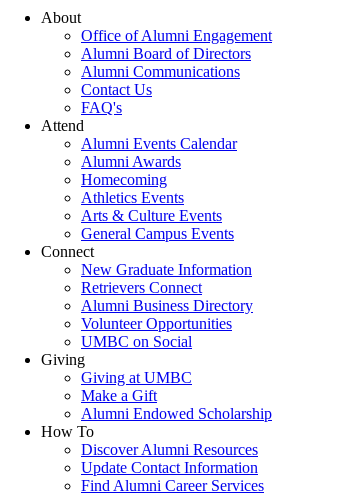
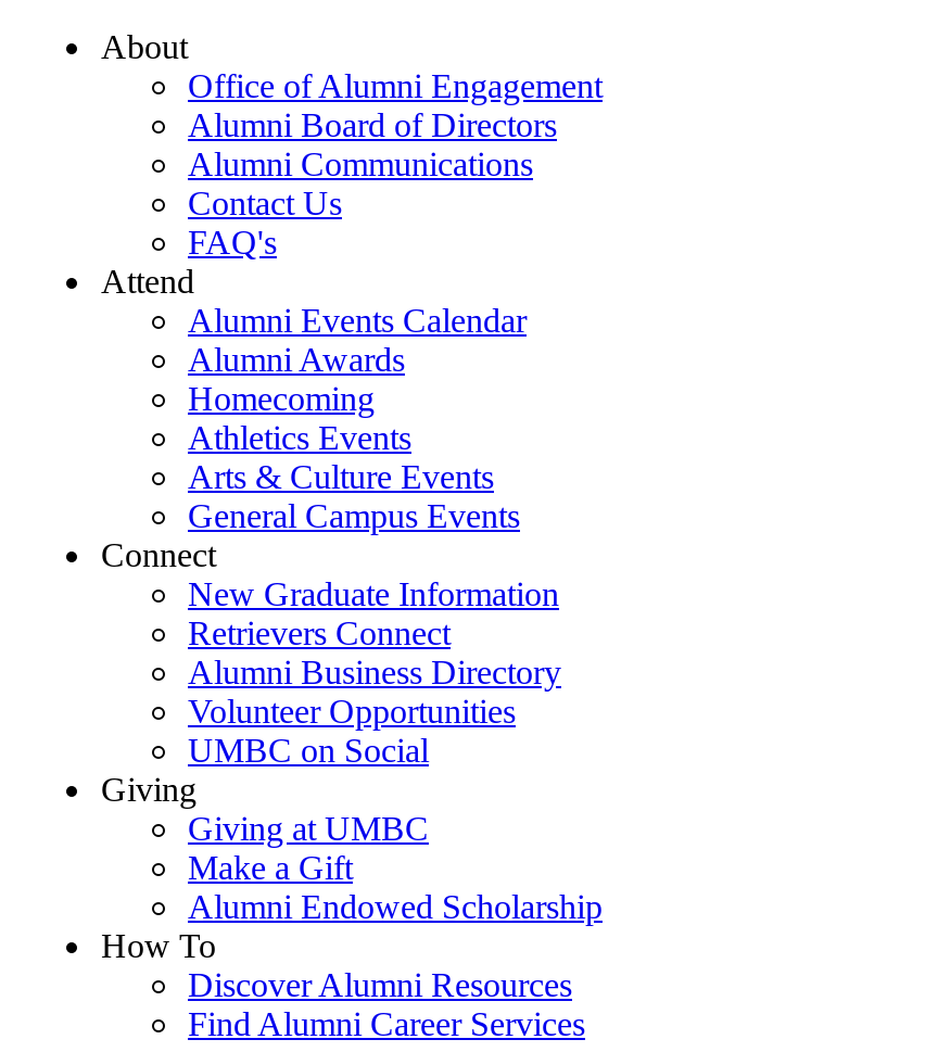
- Update Contact Information
